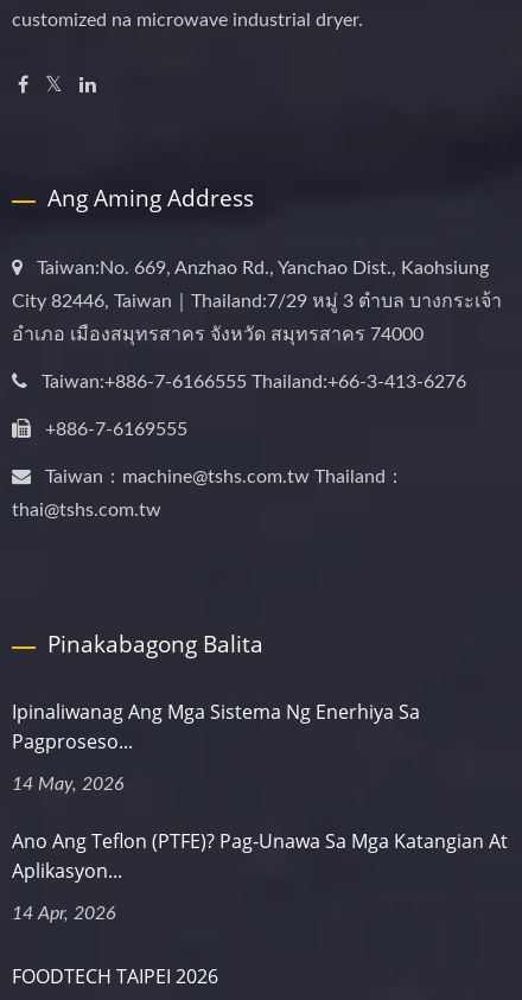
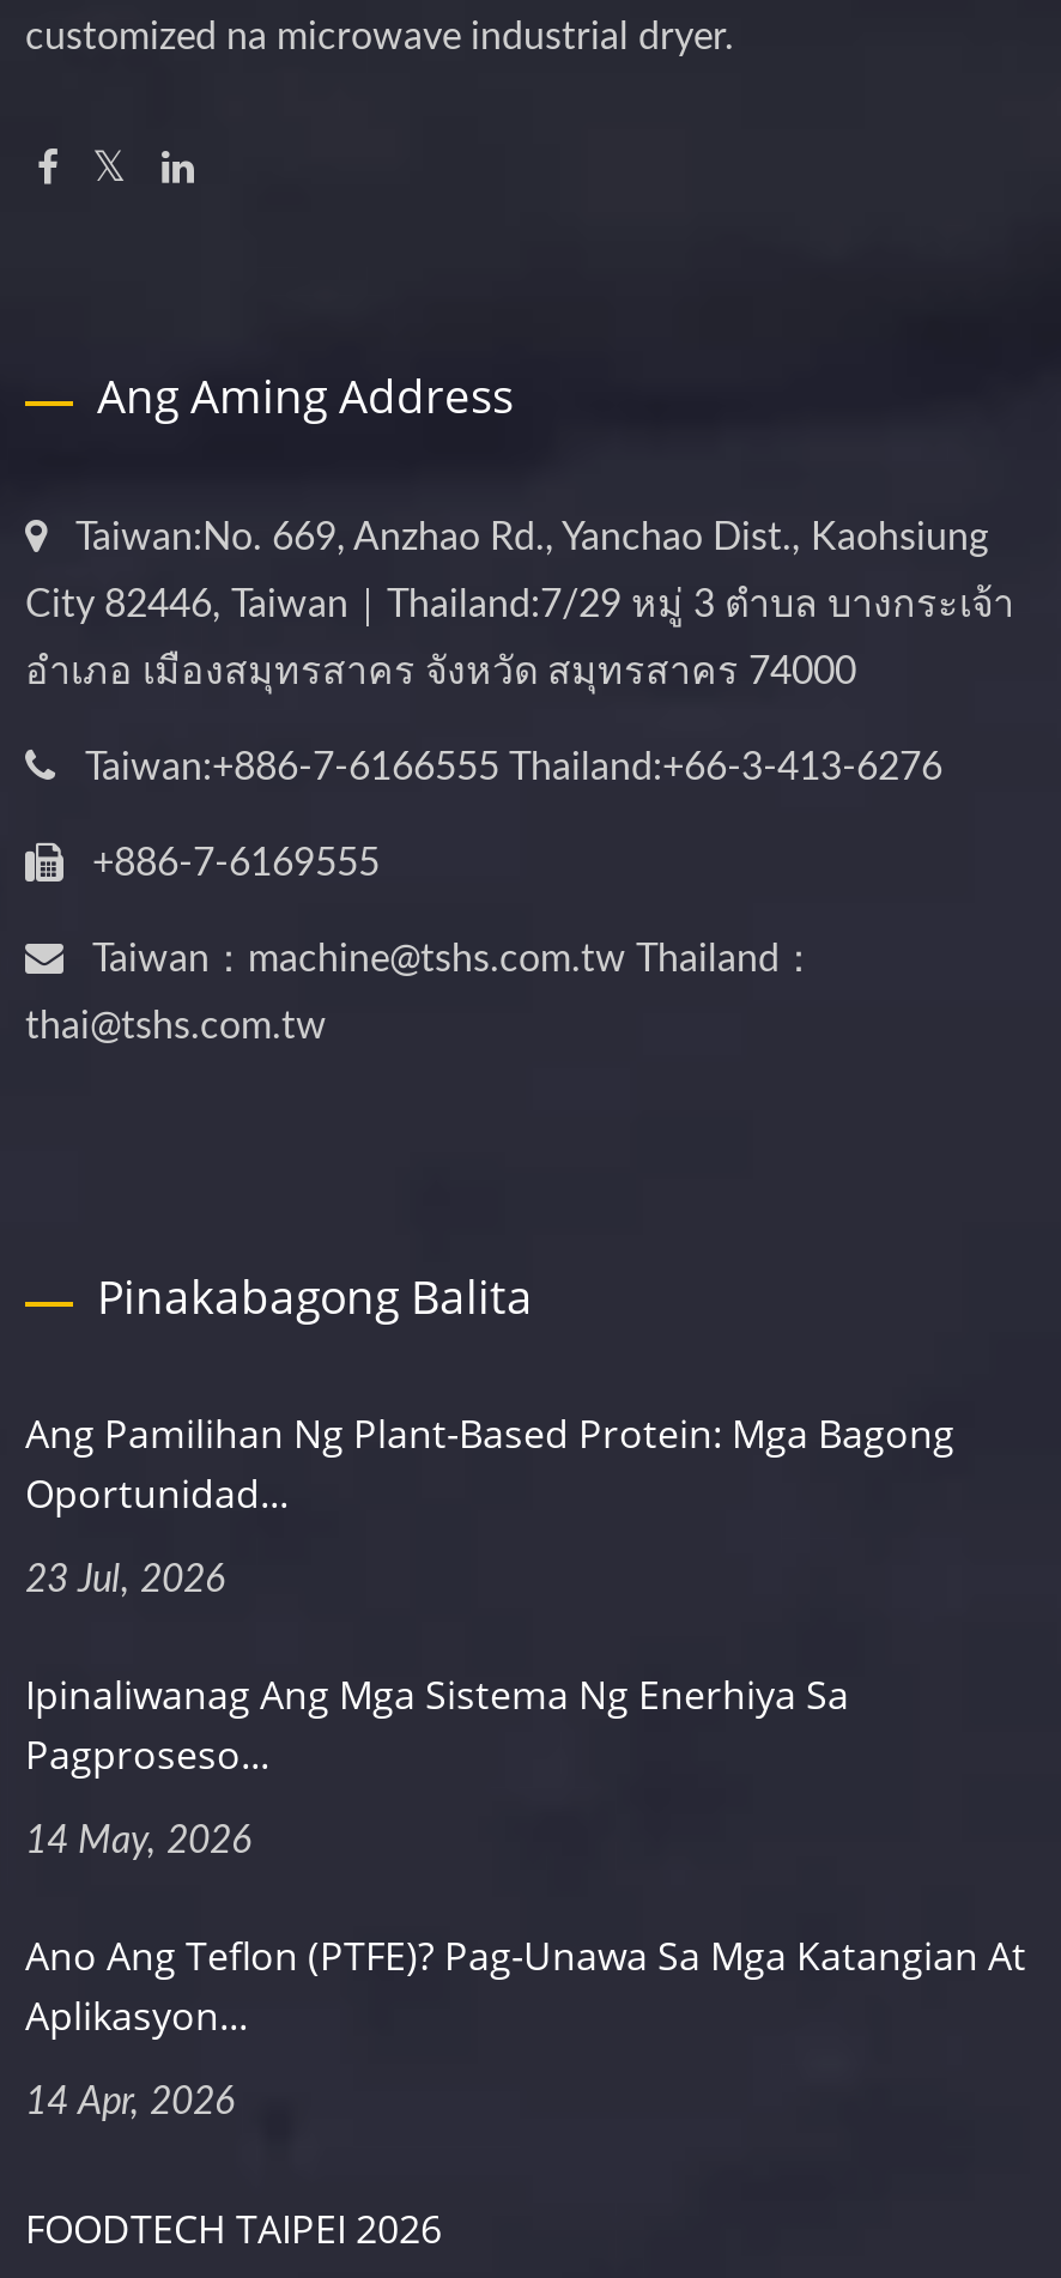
+ Ang Pamilihan Ng Plant-Based Protein: Mga Bagong
+ Oportunidad...
+ 23 Jul, 2026
